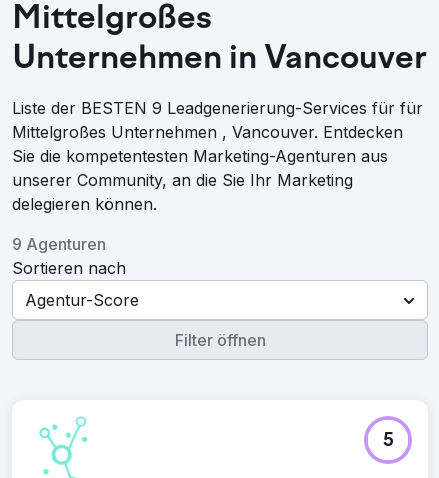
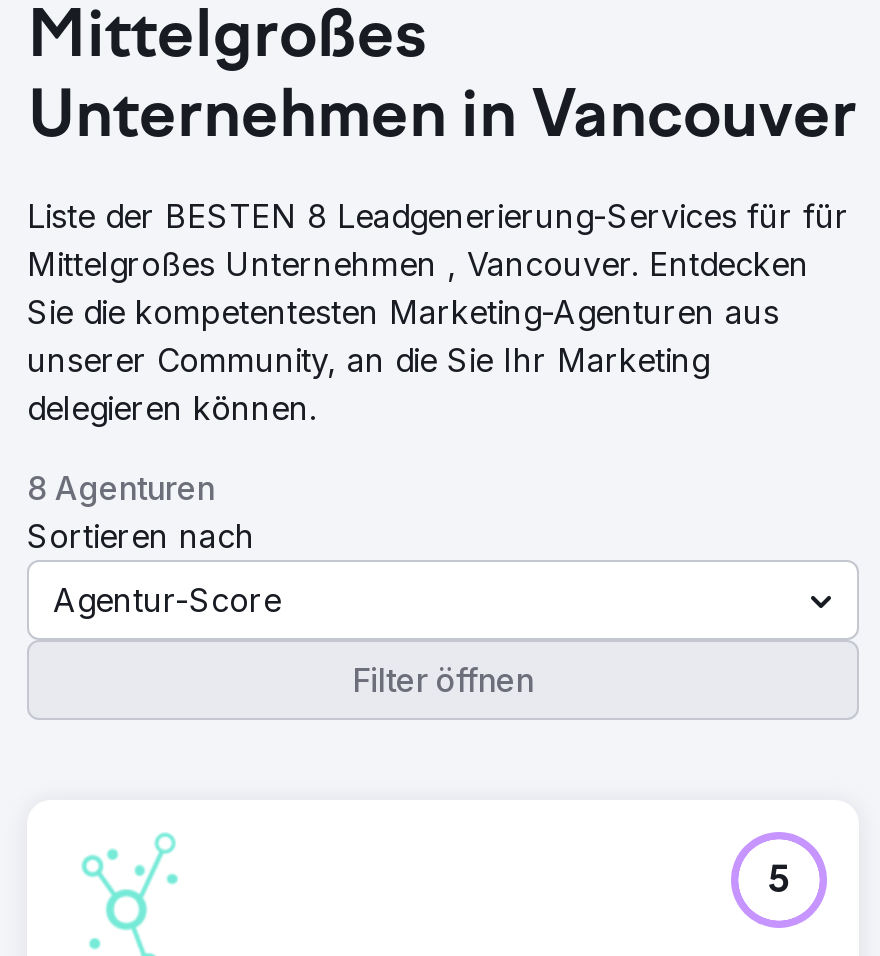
- Liste der BESTEN 9 Leadgenerierung-Services für für
+ Liste der BESTEN 8 Leadgenerierung-Services für für

- 9 Agenturen
+ 8 Agenturen
